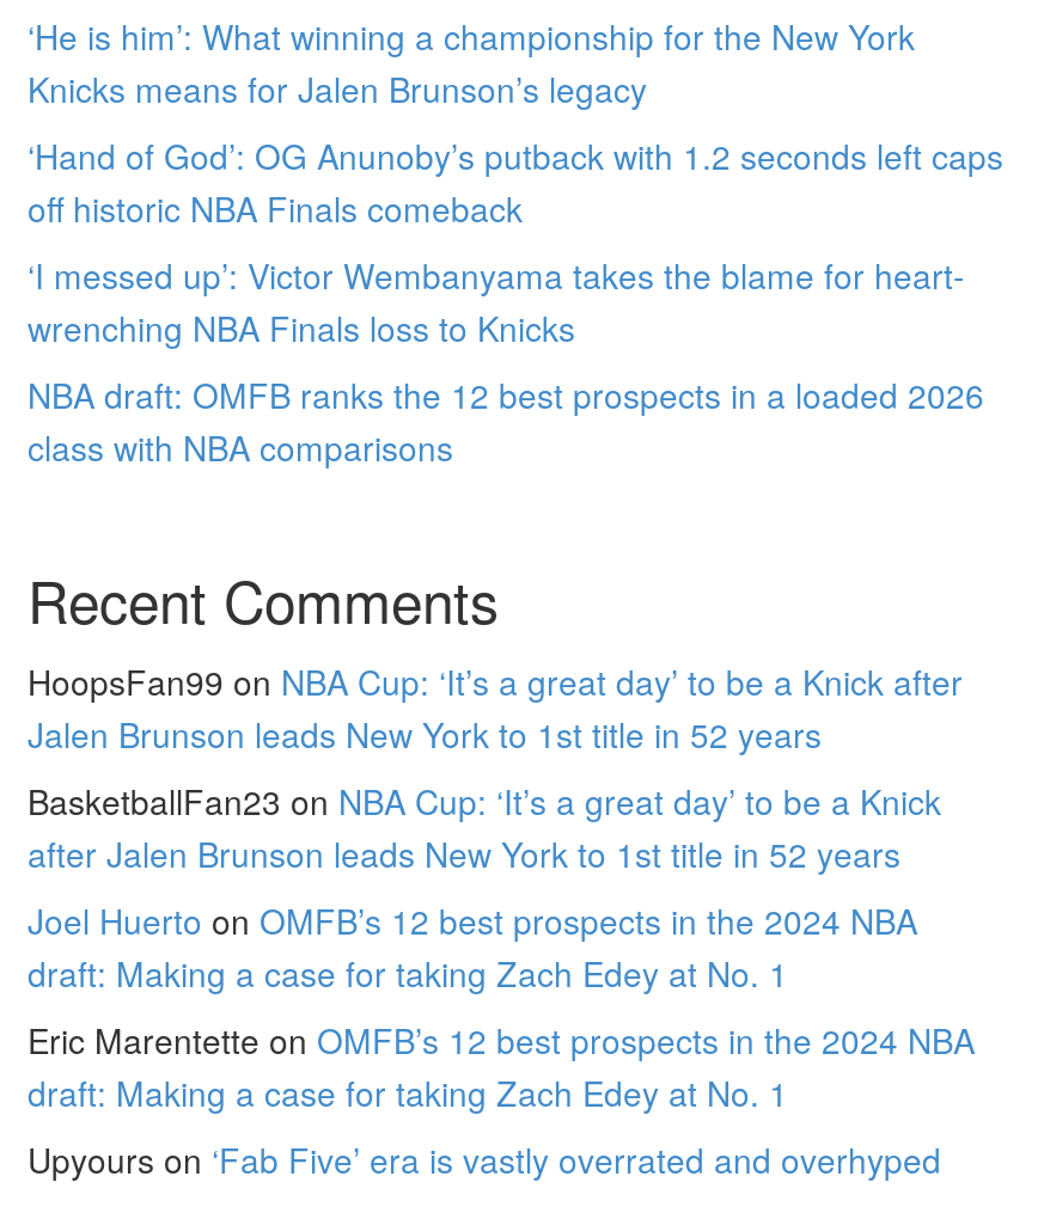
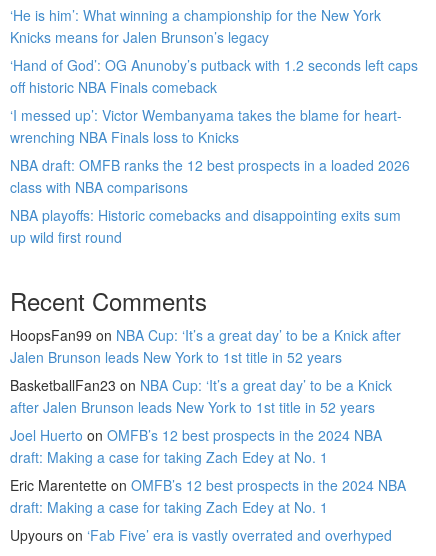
+ NBA playoffs: Historic comebacks and disappointing exits sum
+ up wild first round
